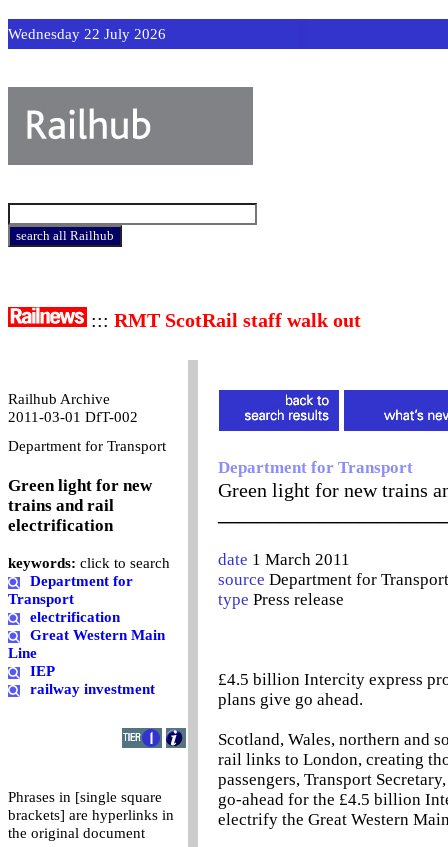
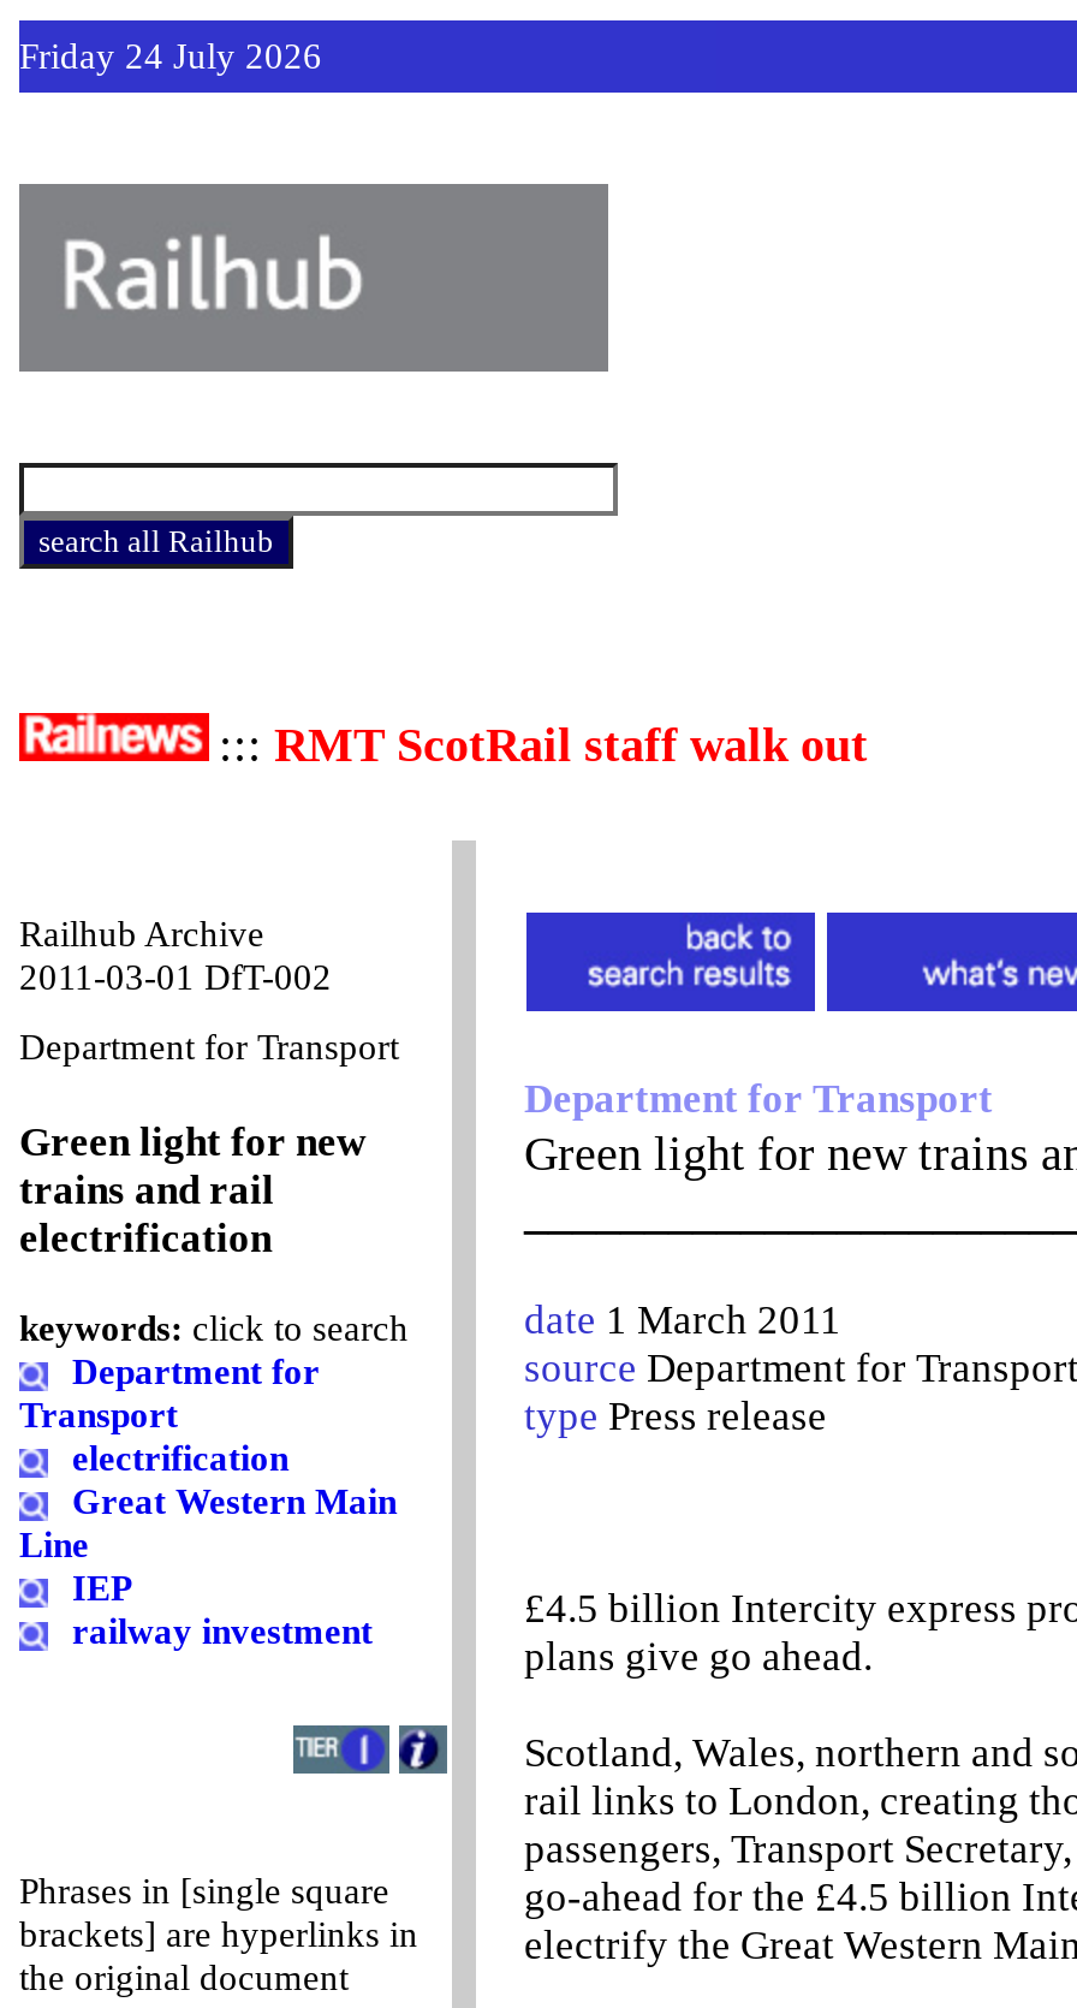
- Wednesday 22 July 2026
+ Friday 24 July 2026
